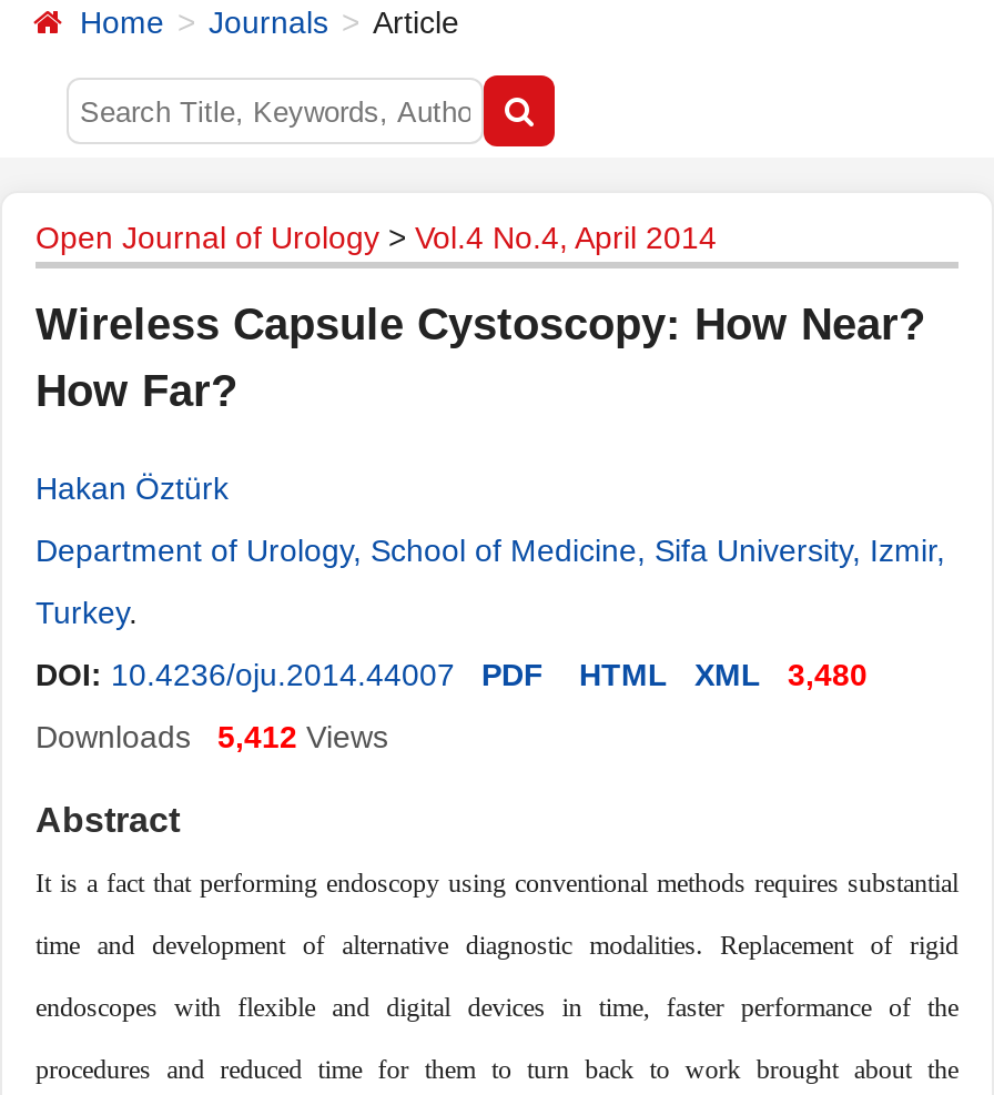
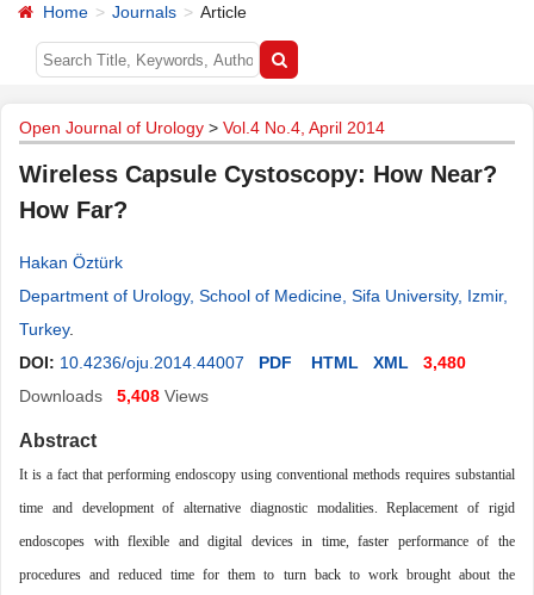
- Downloads 5,412 Views
+ Downloads 5,408 Views
